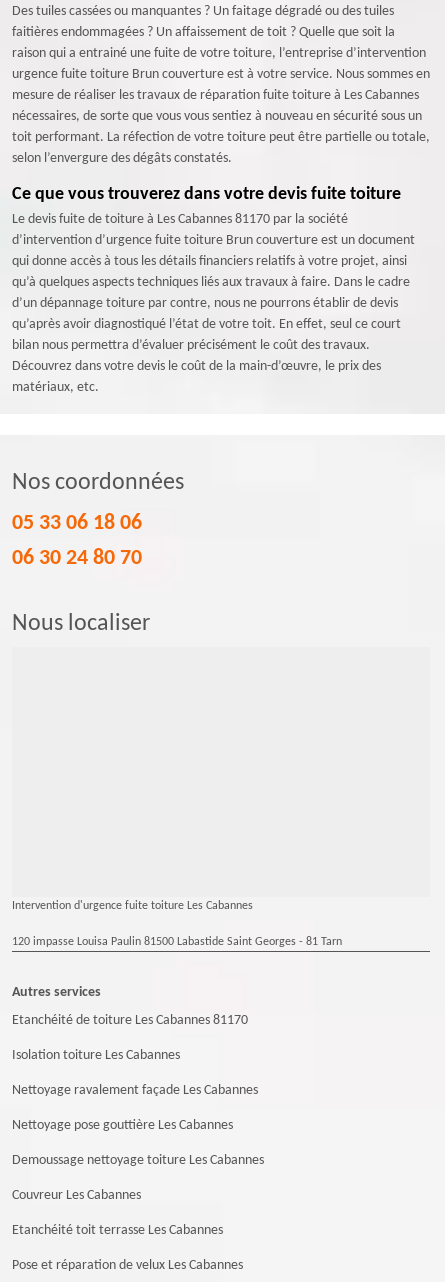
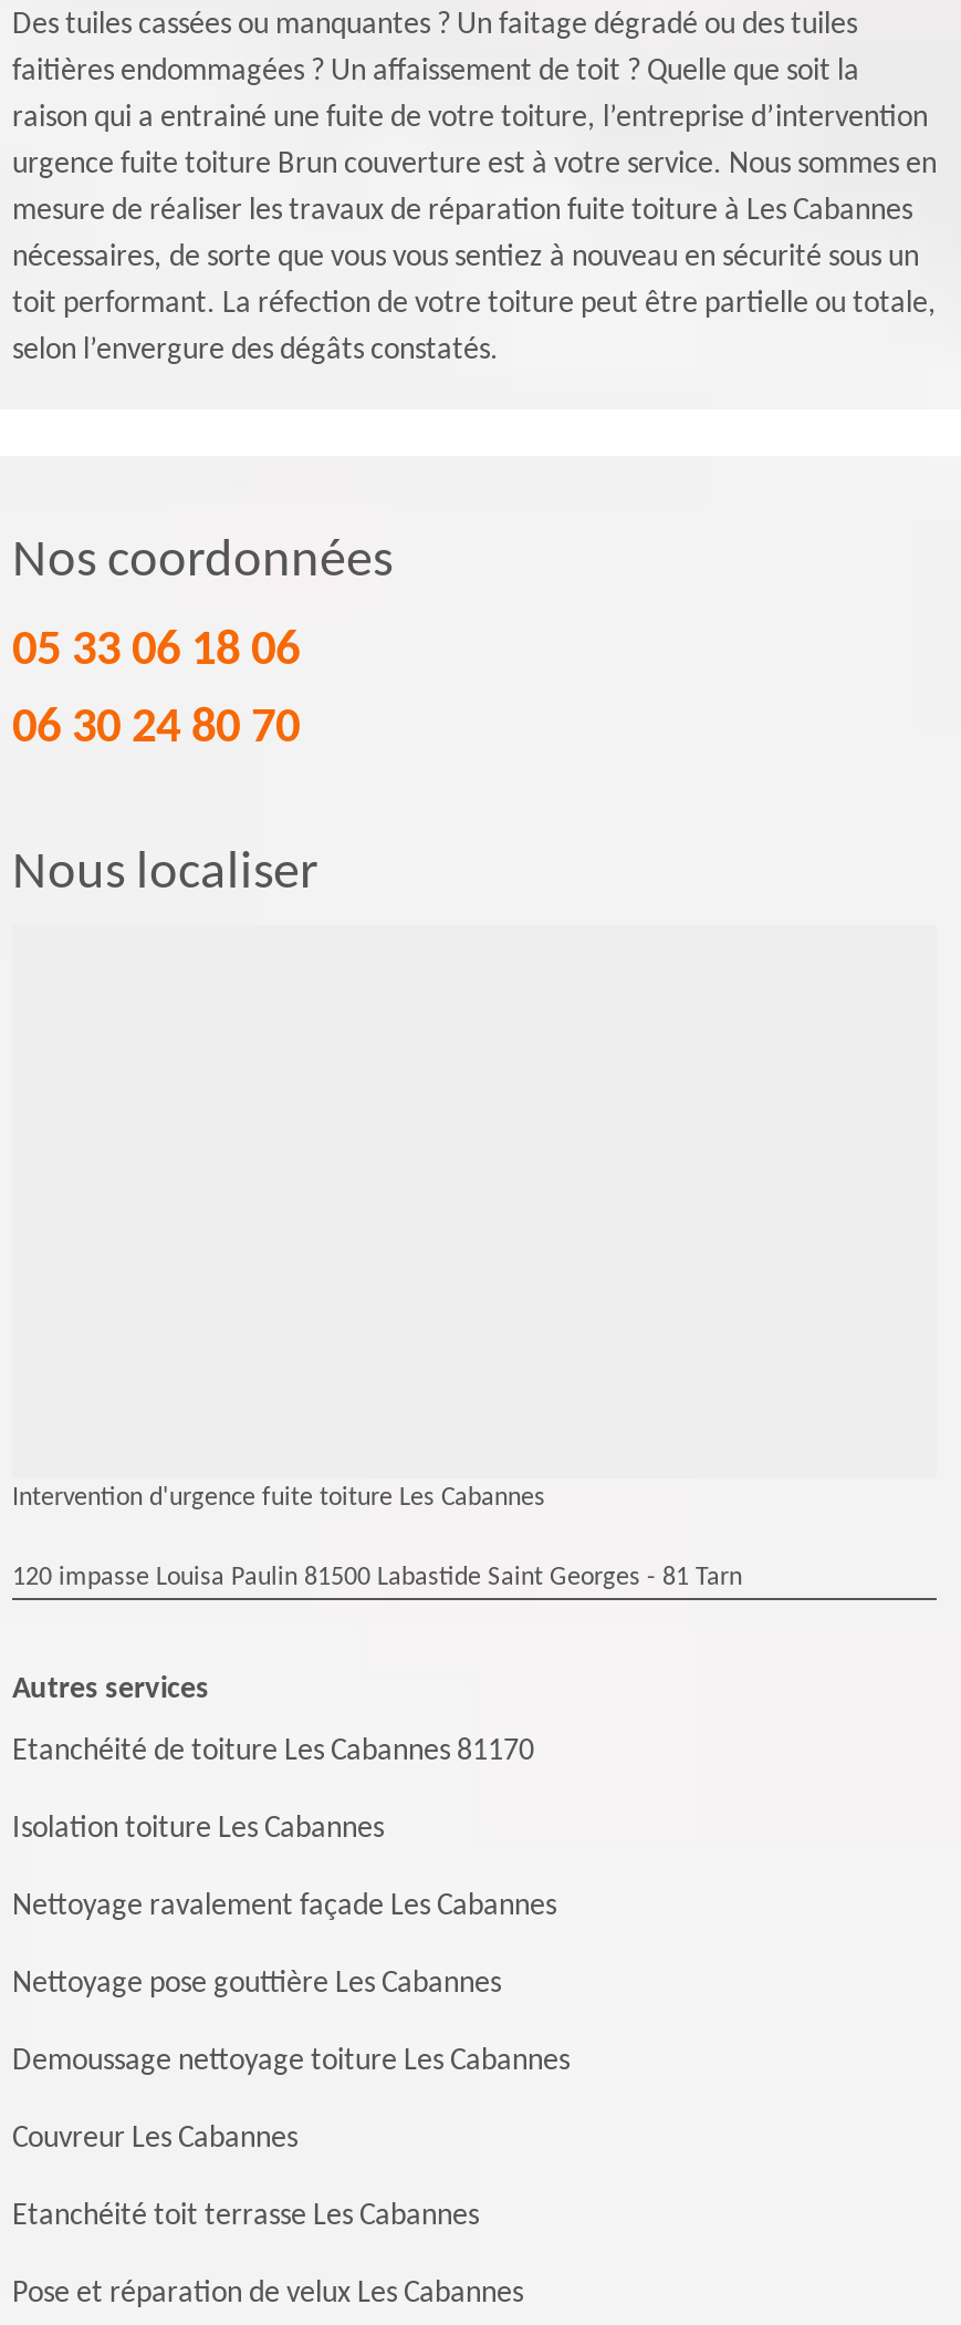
- Ce que vous trouverez dans votre devis fuite toiture
- Le devis fuite de toiture à Les Cabannes 81170 par la société
- d’intervention d’urgence fuite toiture Brun couverture est un document
- qui donne accès à tous les détails financiers relatifs à votre projet, ainsi
- qu’à quelques aspects techniques liés aux travaux à faire. Dans le cadre
- d’un dépannage toiture par contre, nous ne pourrons établir de devis
- qu’après avoir diagnostiqué l’état de votre toit. En effet, seul ce court
- bilan nous permettra d’évaluer précisément le coût des travaux.
- Découvrez dans votre devis le coût de la main-d’œuvre, le prix des
- matériaux, etc.
